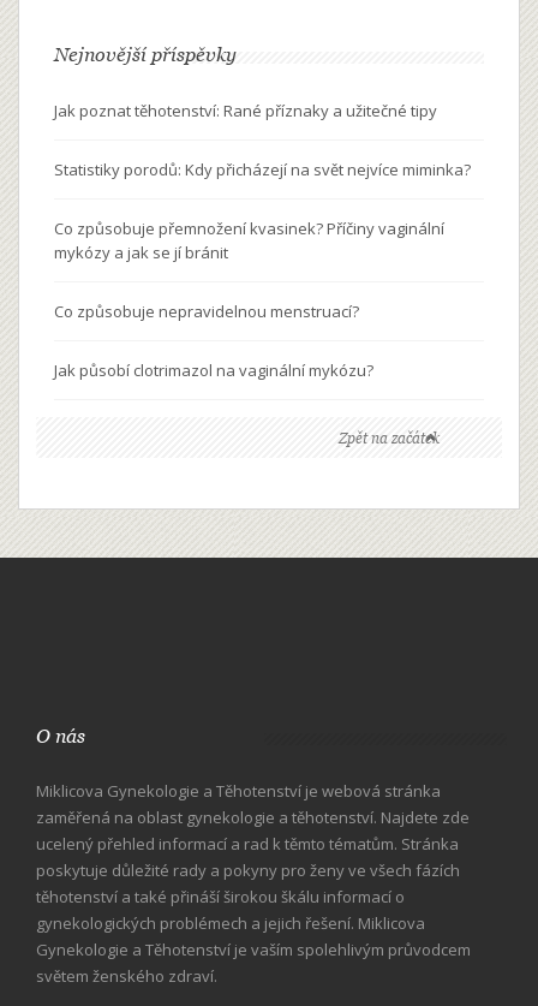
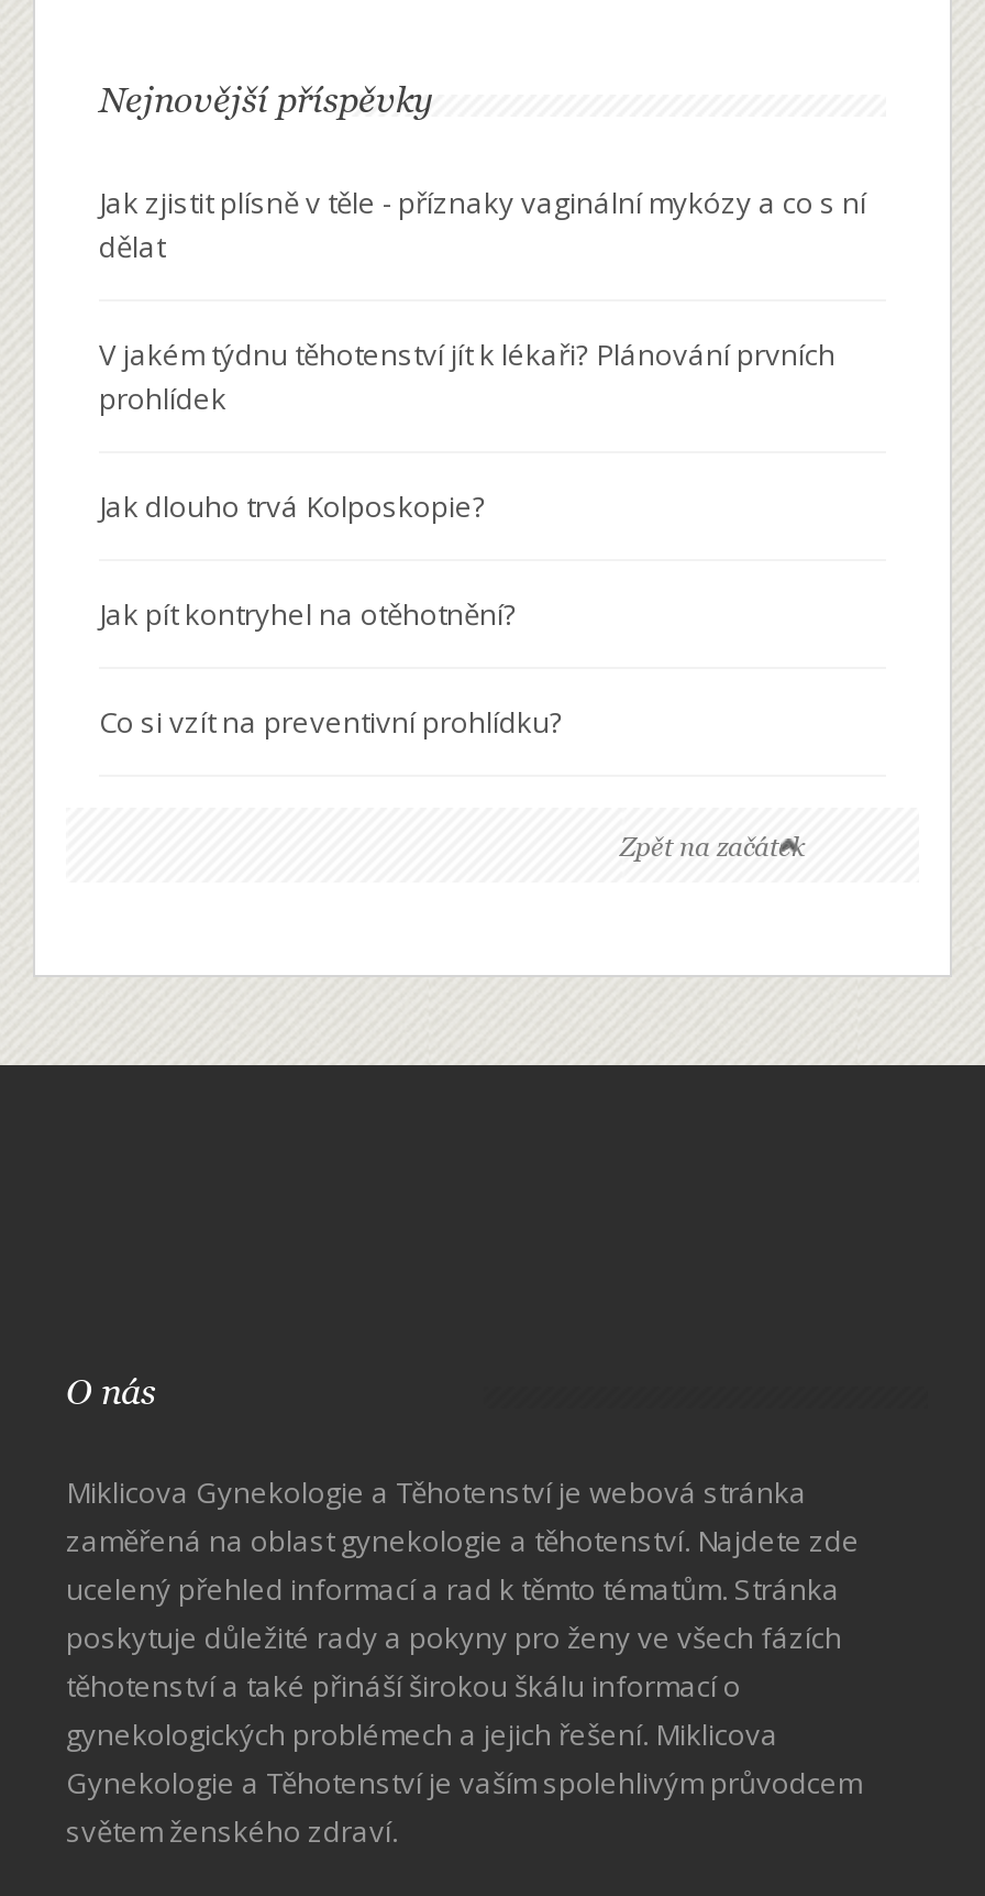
- Jak poznat těhotenství: Rané příznaky a užitečné tipy
+ Jak zjistit plísně v těle - příznaky vaginální mykózy a co s ní
+ dělat

- Statistiky porodů: Kdy přicházejí na svět nejvíce miminka?
+ V jakém týdnu těhotenství jít k lékaři? Plánování prvních
+ prohlídek

- Co způsobuje přemnožení kvasinek? Příčiny vaginální
- mykózy a jak se jí bránit
+ Jak dlouho trvá Kolposkopie?

- Co způsobuje nepravidelnou menstruací?
+ Jak pít kontryhel na otěhotnění?

- Jak působí clotrimazol na vaginální mykózu?
+ Co si vzít na preventivní prohlídku?
